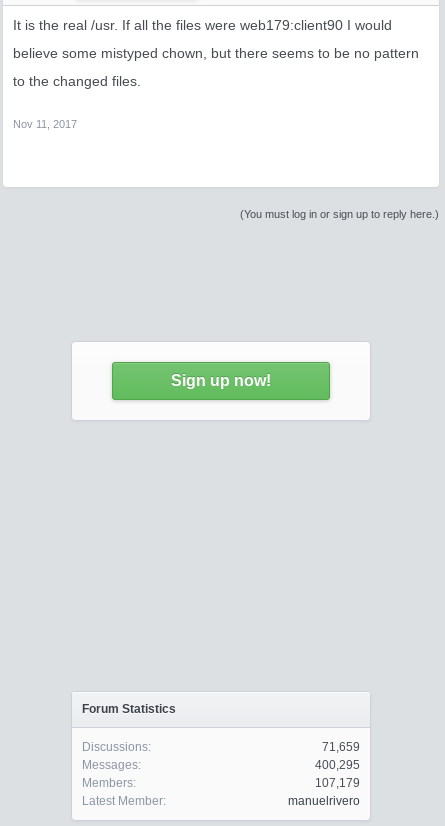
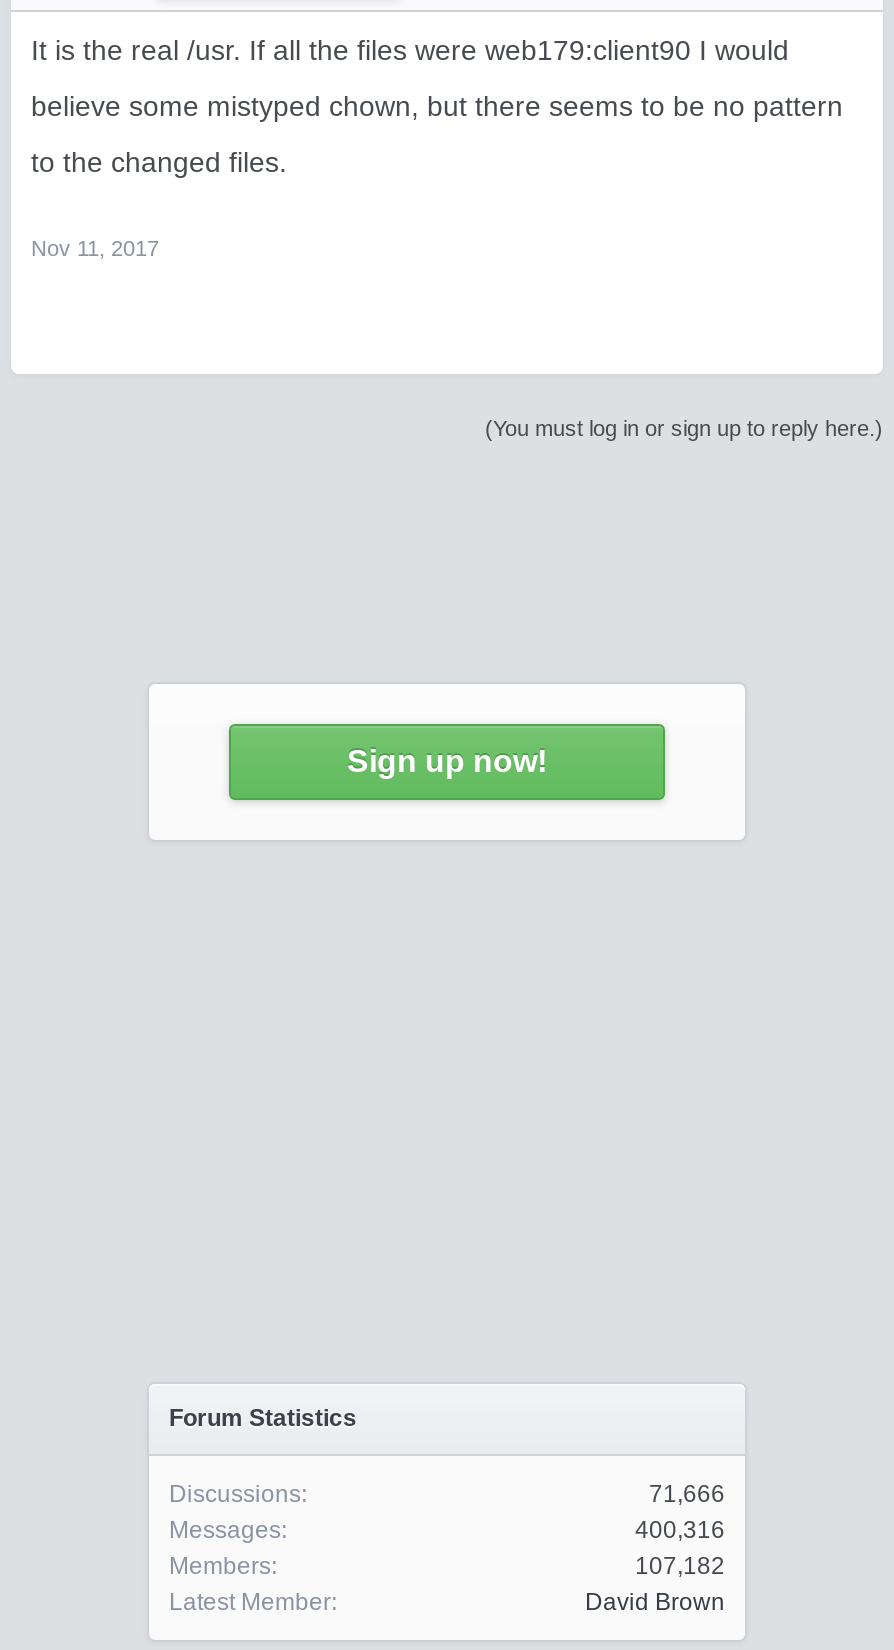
- 71,659
+ 71,666

- 400,295
+ 400,316

- 107,179
+ 107,182

- manuelrivero
+ David Brown
